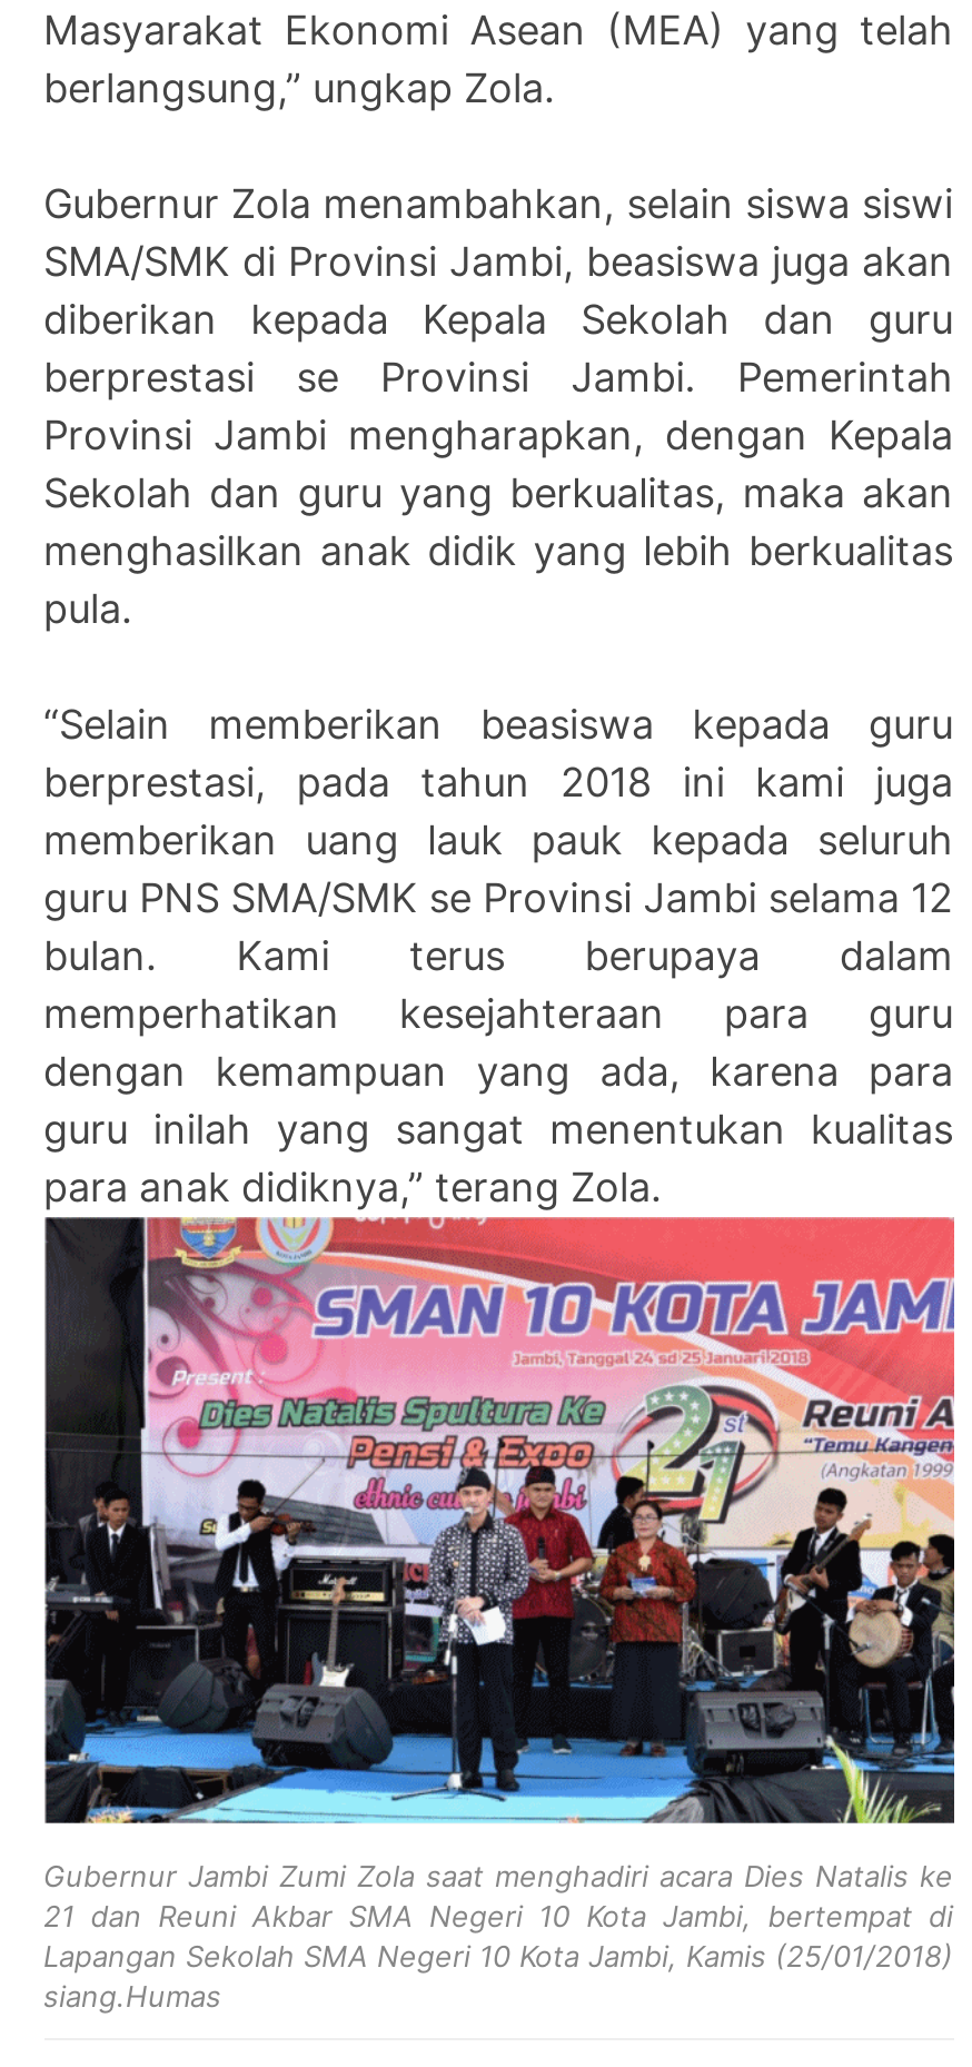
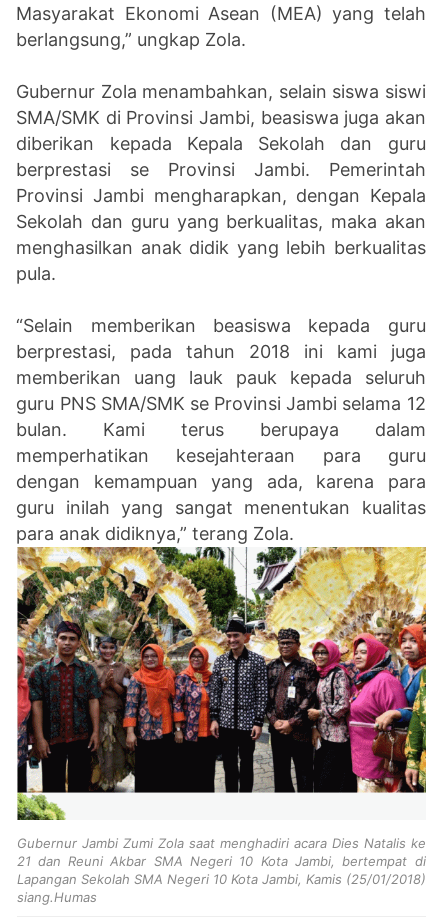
- [image]
+ [image]
